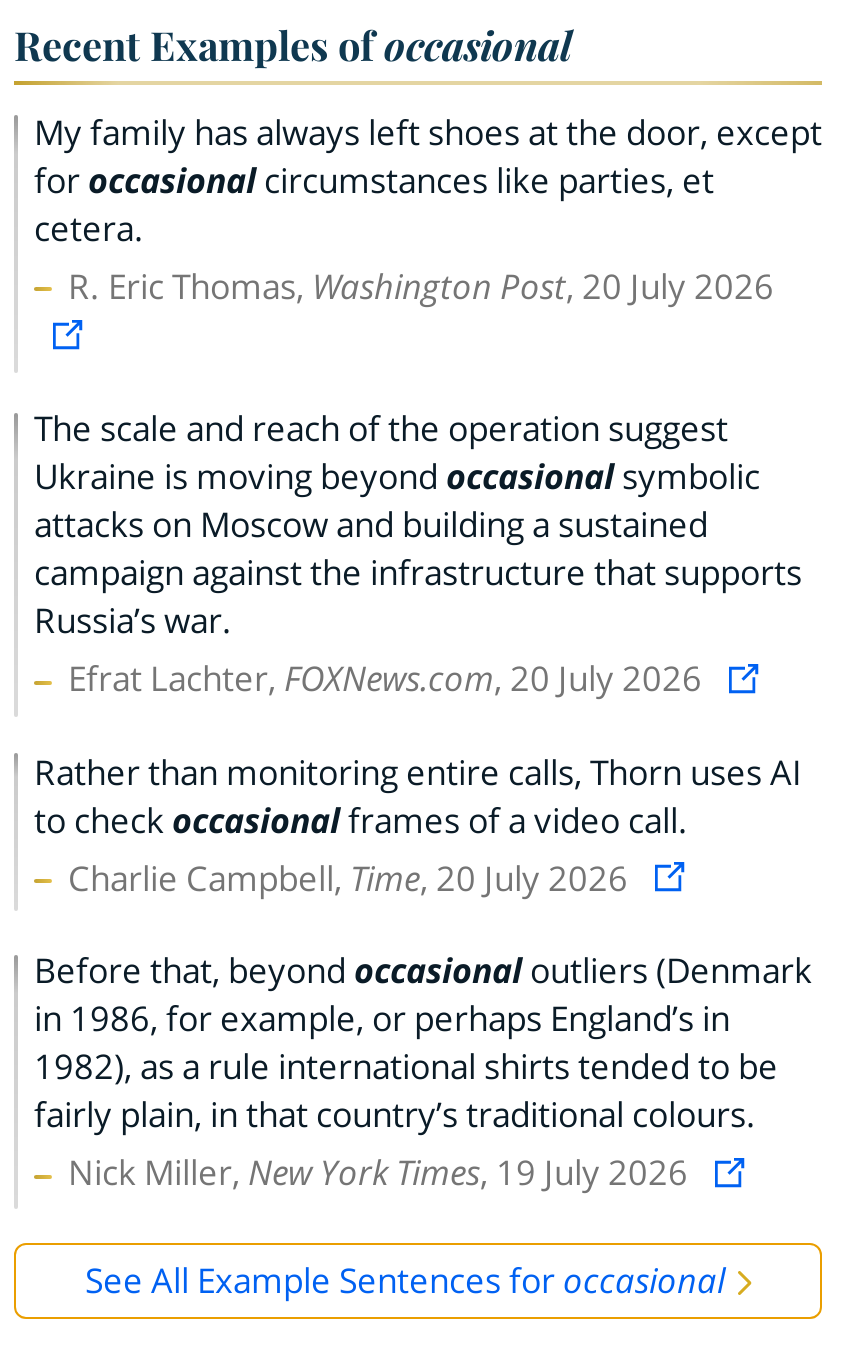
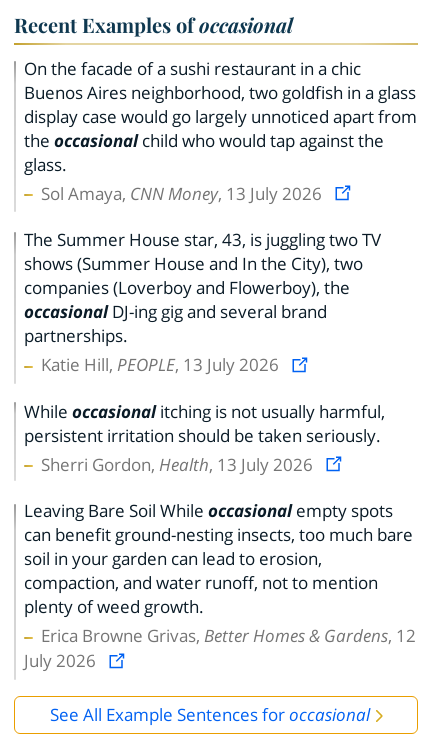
- My family has always left shoes at the door, except
- for occasional circumstances like parties, et
- cetera.
- R. Eric Thomas, Washington Post, 20 July 2026
+ On the facade of a sushi restaurant in a chic
+ Buenos Aires neighborhood, two goldfish in a glass
+ display case would go largely unnoticed apart from
+ the occasional child who would tap against the
+ glass.
+ Sol Amaya, CNN Money, 13 July 2026

- The scale and reach of the operation suggest
- Ukraine is moving beyond occasional symbolic
- attacks on Moscow and building a sustained
- campaign against the infrastructure that supports
- Russia’s war.
- Efrat Lachter, FOXNews.com, 20 July 2026
+ The Summer House star, 43, is juggling two TV
+ shows (Summer House and In the City), two
+ companies (Loverboy and Flowerboy), the
+ occasional DJ-ing gig and several brand
+ partnerships.
+ Katie Hill, PEOPLE, 13 July 2026

- Rather than monitoring entire calls, Thorn uses AI
- to check occasionalframes of a video call.
- Charlie Campbell, Time, 20 July 2026
+ While occasional itching is not usually harmful,
+ persistent irritation should be taken seriously.
+ Sherri Gordon, Health, 13 July 2026

- Before that, beyond occasional outliers (Denmark
- in 1986, for example, or perhaps England’s in
- 1982), as a rule international shirts tended to be
- fairly plain, in that country’s traditional colours.
- Nick Miller, New York Times, 19 July 2026
+ Leaving Bare Soil While occasional empty spots
+ can benefit ground-nesting insects, too much bare
+ soil in your garden can lead to erosion,
+ compaction, and water runoff, not to mention
+ plenty of weed growth.
+ Erica Browne Grivas, Better Homes & Gardens, 12
+ July 2026
